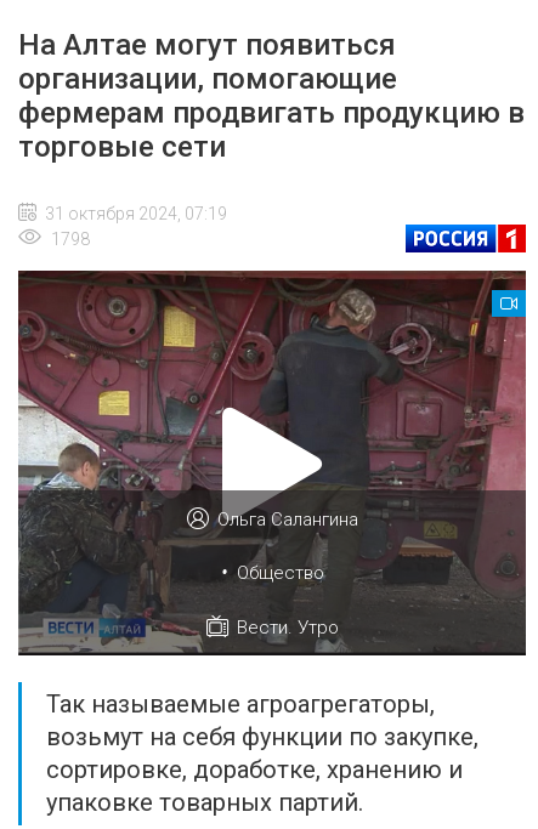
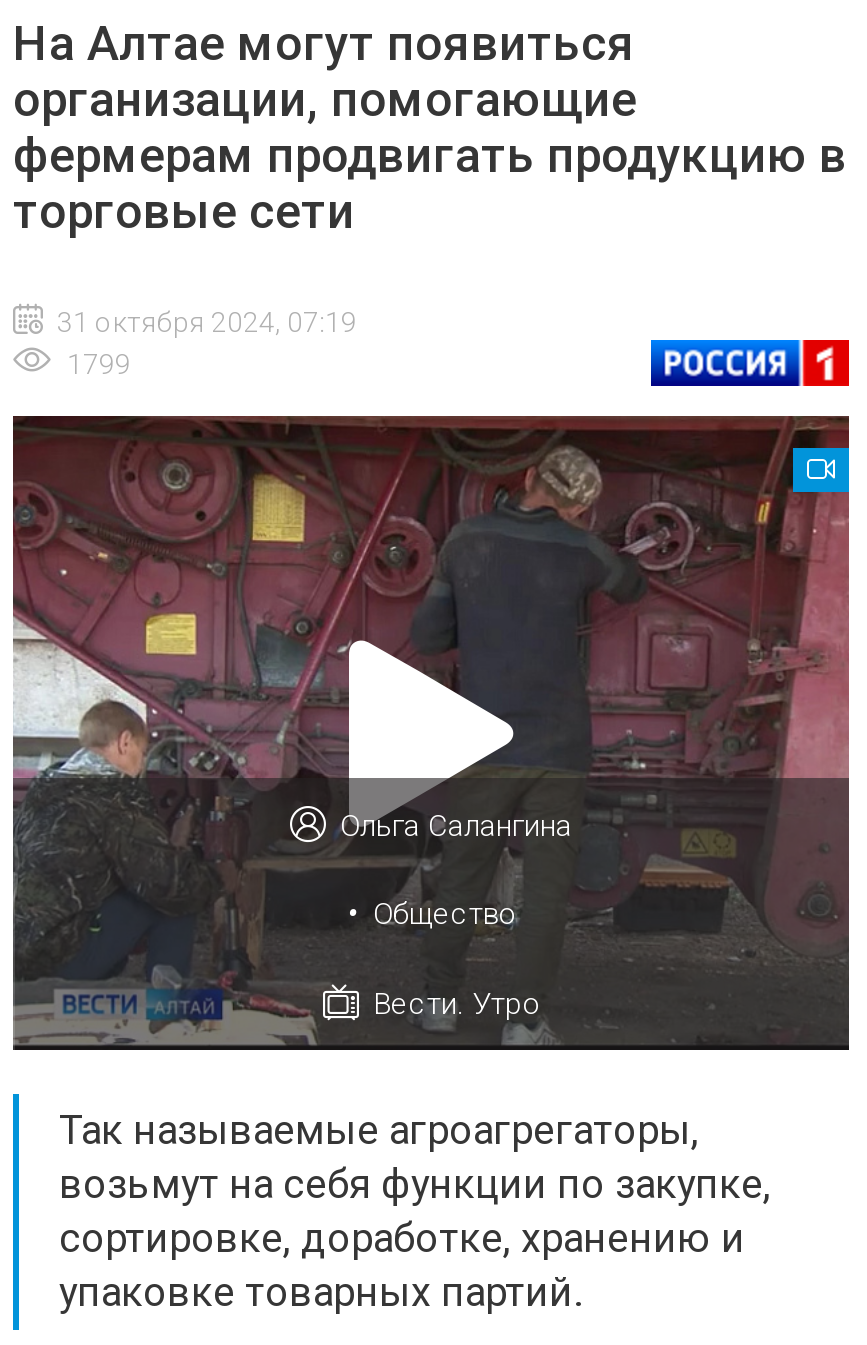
- 1798
+ 1799
